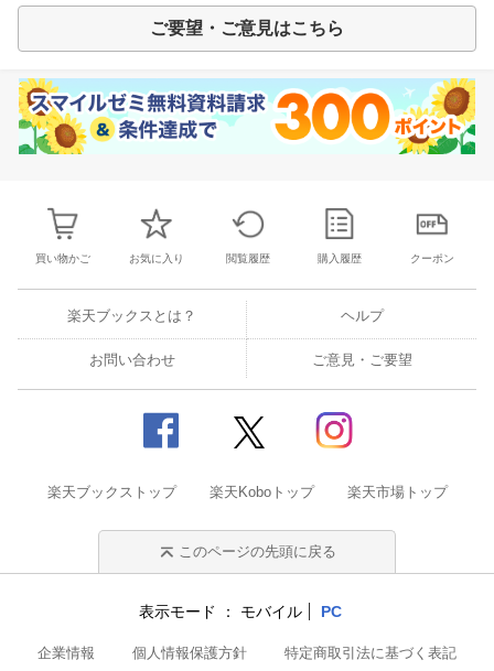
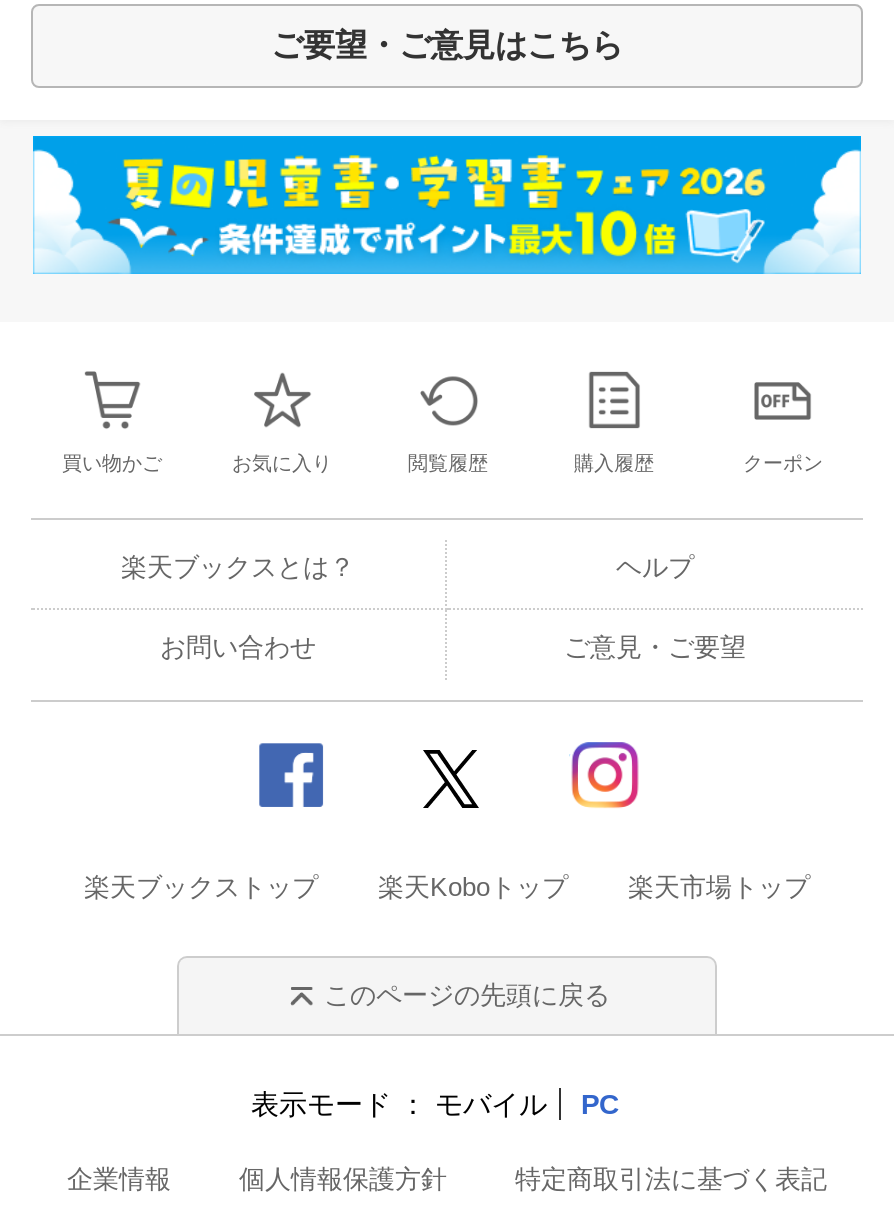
- [image]
+ [image]
